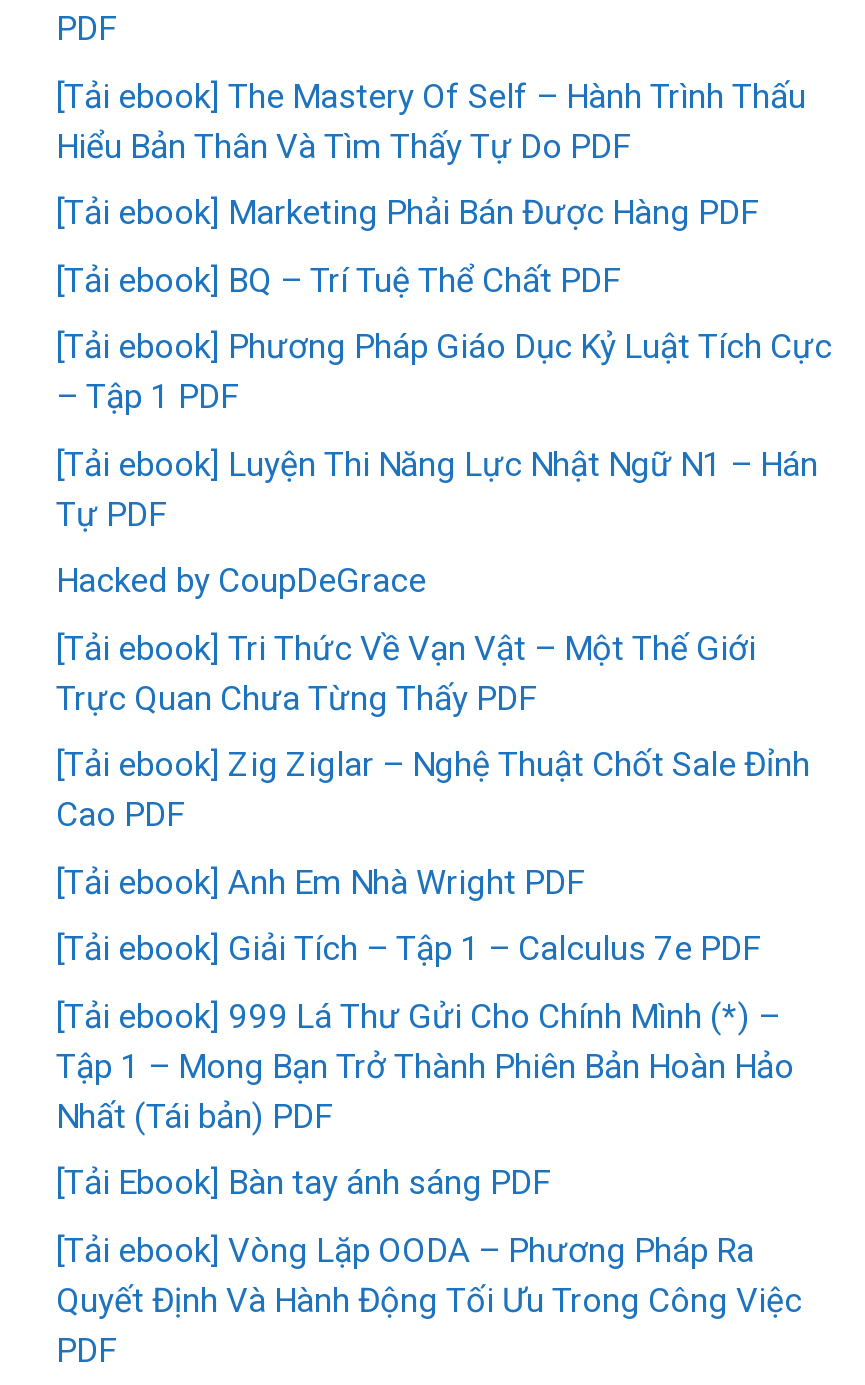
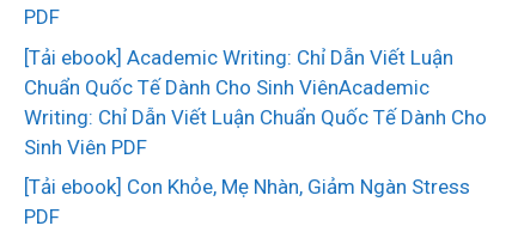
- [Tải ebook] The Mastery Of Self – Hành Trình Thấu
- Hiểu Bản Thân Và Tìm Thấy Tự Do PDF
- [Tải ebook] Marketing Phải Bán Được Hàng PDF
- [Tải ebook] BQ – Trí Tuệ Thể Chất PDF
- [Tải ebook] Phương Pháp Giáo Dục Kỷ Luật Tích Cực
- – Tập 1 PDF
- [Tải ebook] Luyện Thi Năng Lực Nhật Ngữ N1 – Hán
- Tự PDF
- Hacked by CoupDeGrace
- [Tải ebook] Tri Thức Về Vạn Vật – Một Thế Giới
- Trực Quan Chưa Từng Thấy PDF
- [Tải ebook] Zig Ziglar – Nghệ Thuật Chốt Sale Đỉnh
- Cao PDF
- [Tải ebook] Anh Em Nhà Wright PDF
- [Tải ebook] Giải Tích – Tập 1 – Calculus 7e PDF
- [Tải ebook] 999 Lá Thư Gửi Cho Chính Mình (*) –
- Tập 1 – Mong Bạn Trở Thành Phiên Bản Hoàn Hảo
- Nhất (Tái bản) PDF
- [Tải Ebook] Bàn tay ánh sáng PDF
- [Tải ebook] Vòng Lặp OODA – Phương Pháp Ra
- Quyết Định Và Hành Động Tối Ưu Trong Công Việc
+ [Tải ebook] Academic Writing: Chỉ Dẫn Viết Luận
+ Chuẩn Quốc Tế Dành Cho Sinh ViênAcademic
+ Writing: Chỉ Dẫn Viết Luận Chuẩn Quốc Tế Dành Cho
+ Sinh Viên PDF
+ [Tải ebook] Con Khỏe, Mẹ Nhàn, Giảm Ngàn Stress
